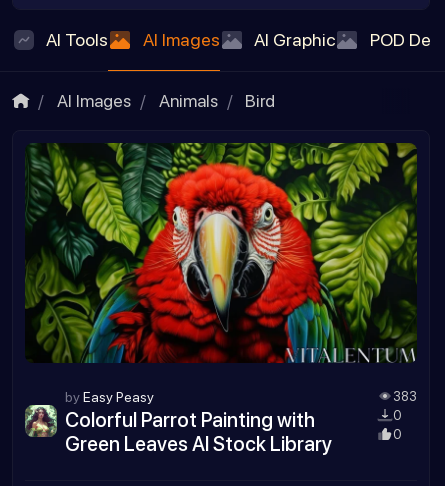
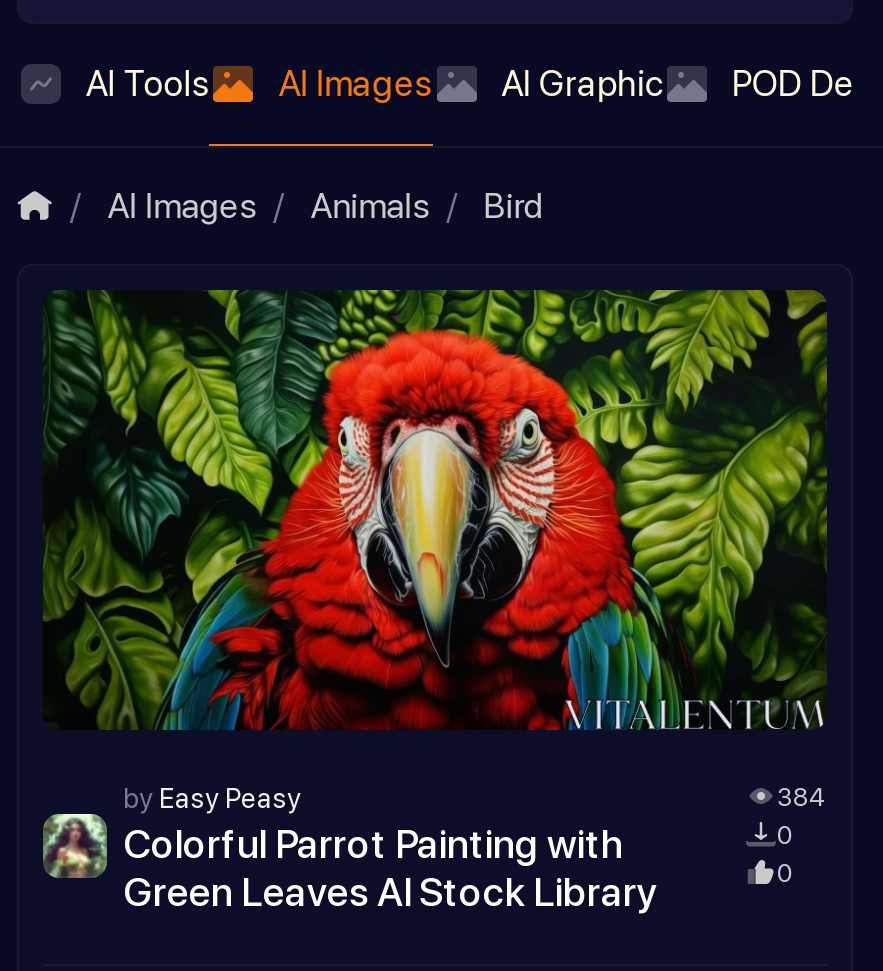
- 383
+ 384
